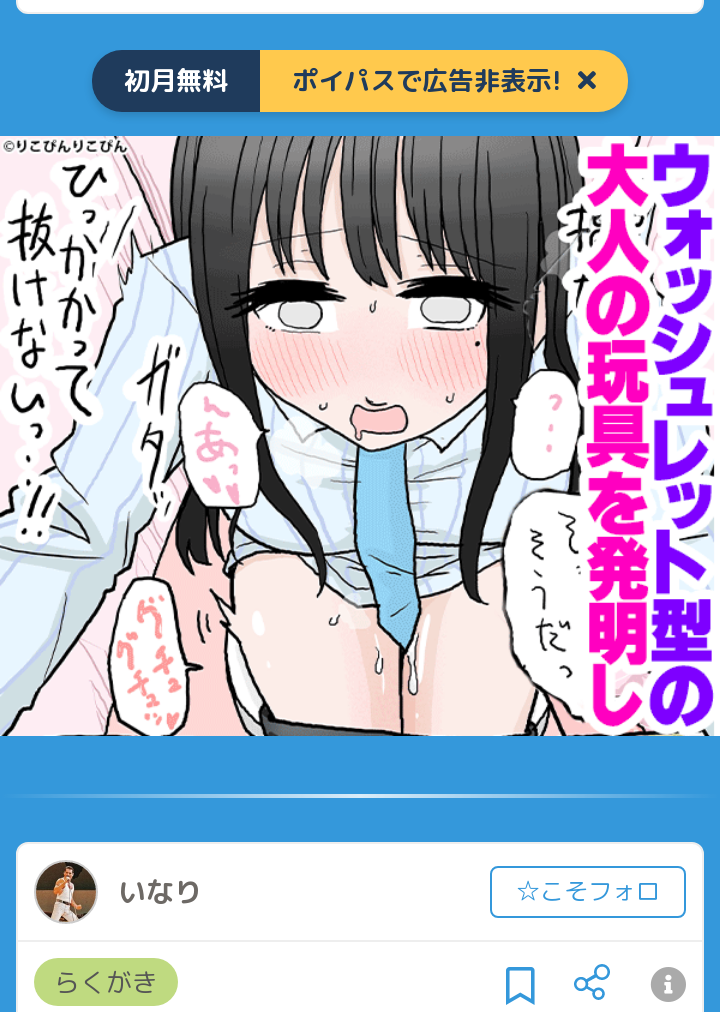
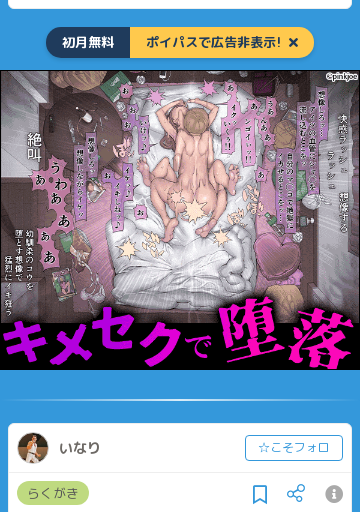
- [image]
+ [image]
